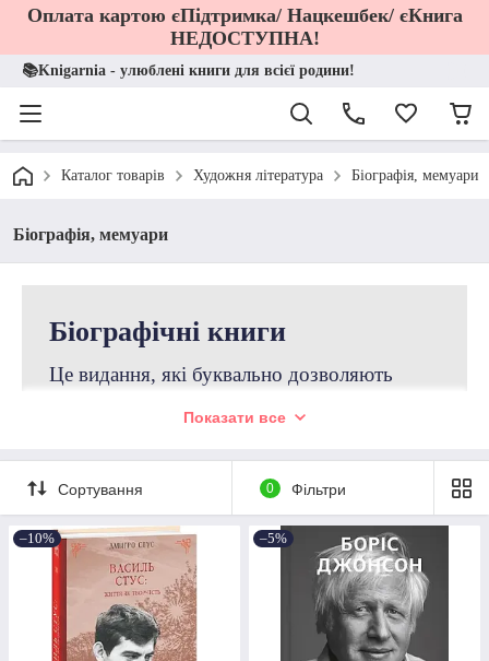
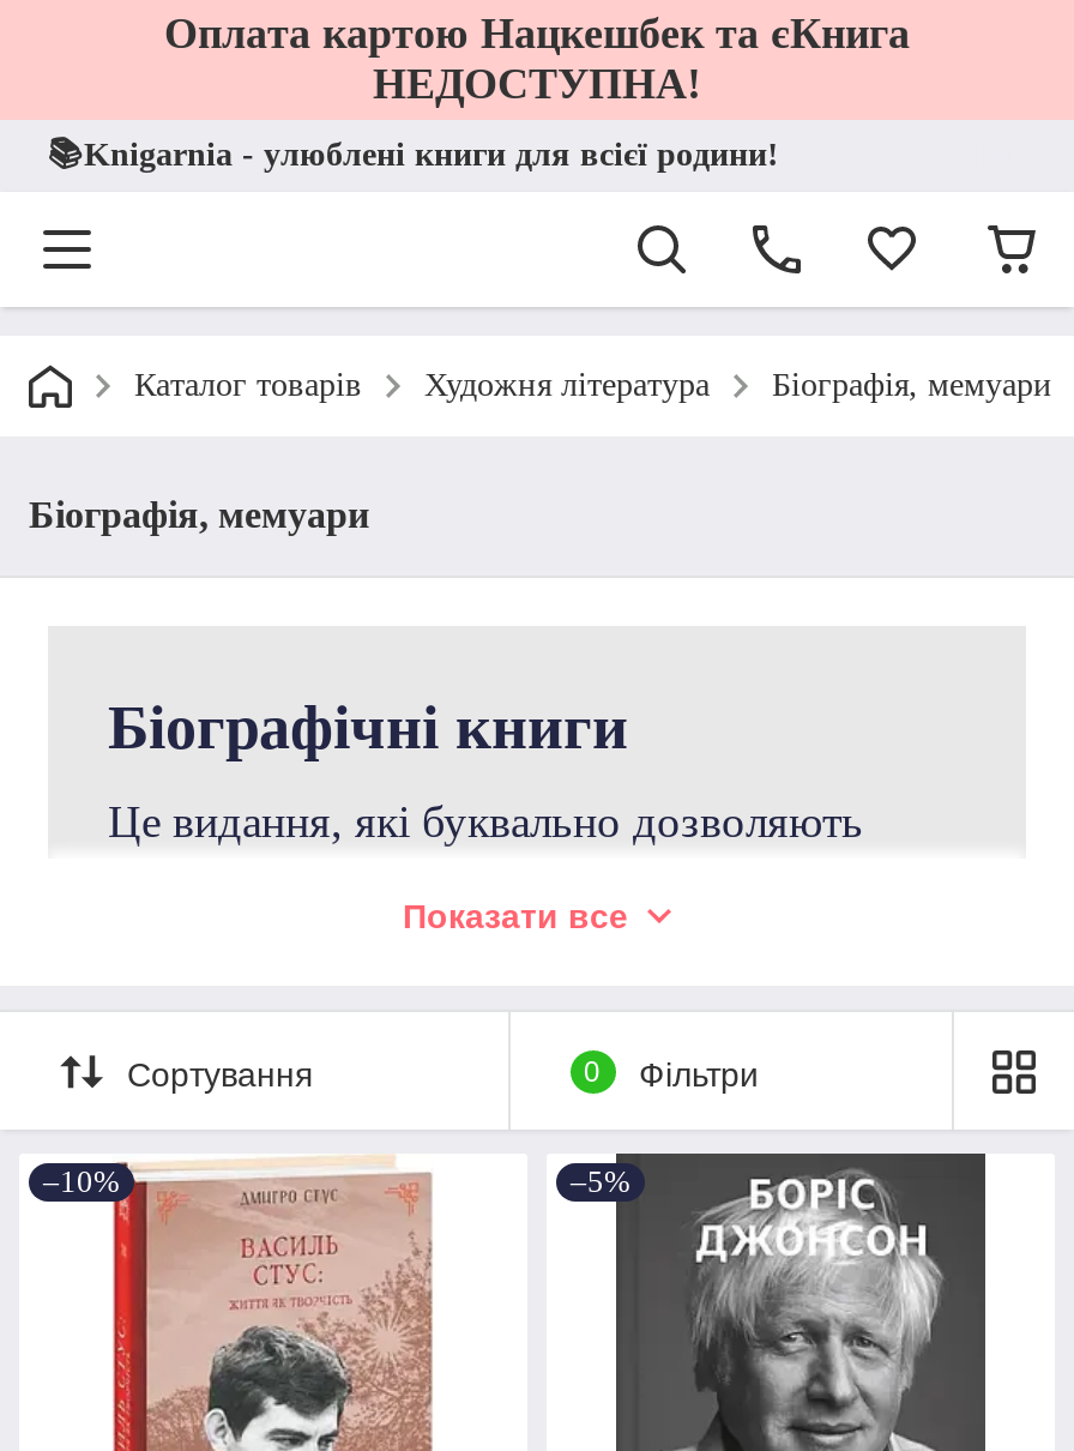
- Оплата картою єПідтримка/ Нацкешбек/ єКнига
+ Оплата картою Нацкешбек та єКнига
